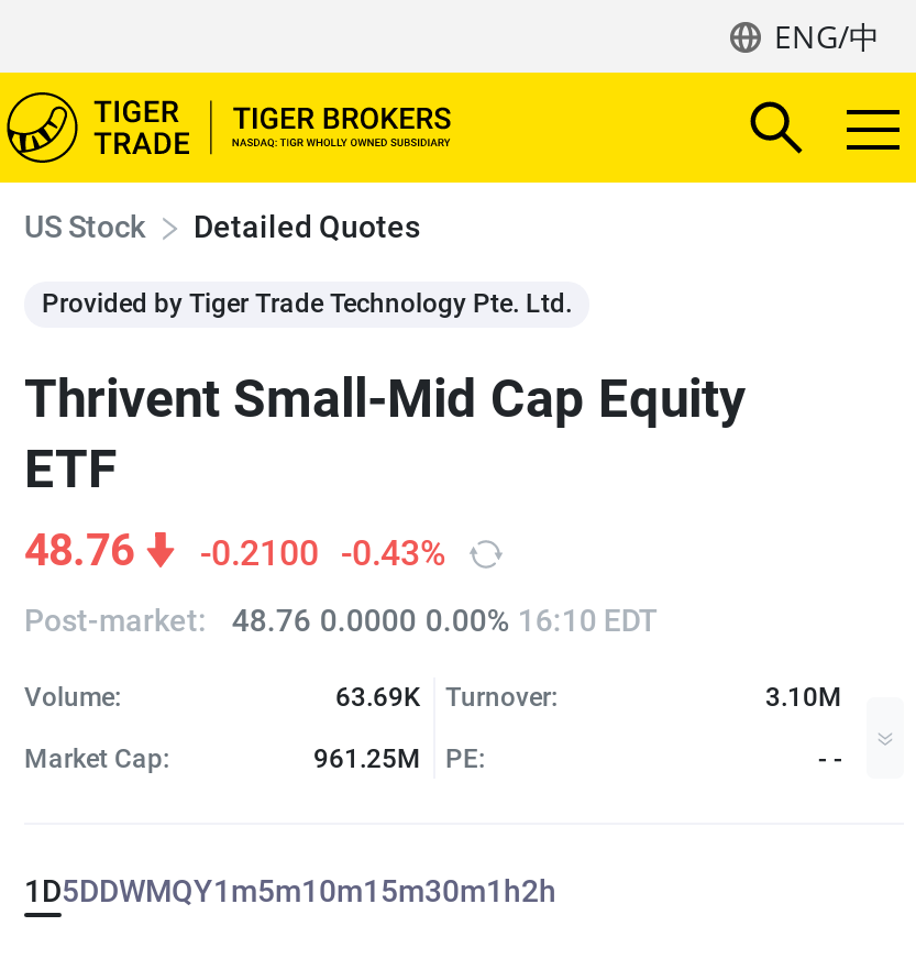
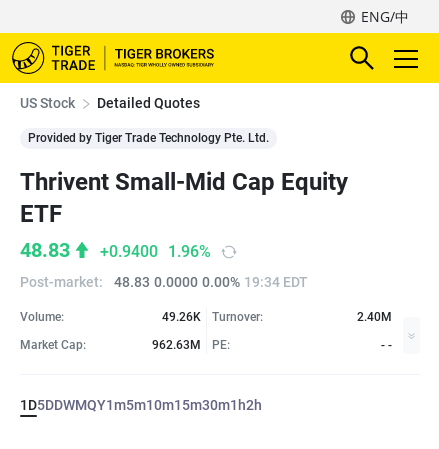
- 48.76
+ 48.83

- -0.2100 -0.43%
+ +0.9400 1.96%

- Post-market: 48.76 0.0000 0.00% 16:10 EDT
+ Post-market: 48.83 0.0000 0.00% 19:34 EDT

- 63.69K Turnover:
+ 49.26K Turnover:

- 3.10M
+ 2.40M

- 961.25M PE:
+ 962.63M PE:
